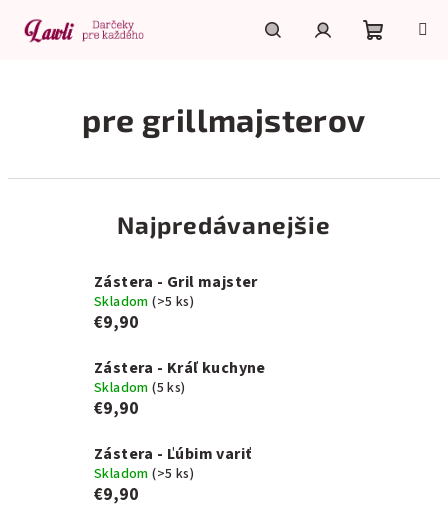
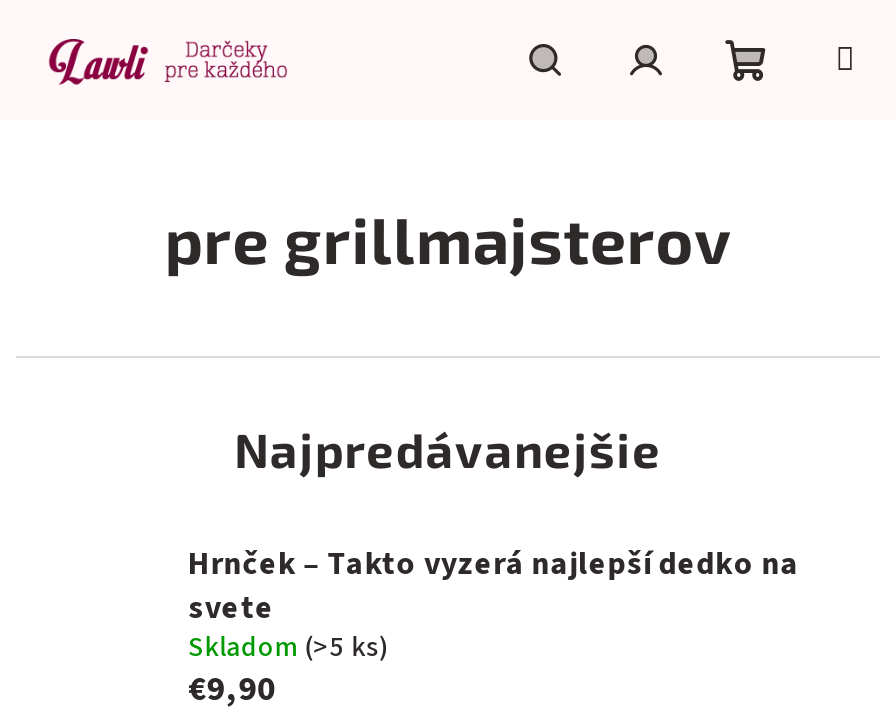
- Zástera - Gril majster
- Skladom (>5 ks)
- €9,90
- Zástera - Kráľ kuchyne
- Skladom (5 ks)
- €9,90
- Zástera - Ľúbim variť
+ Hrnček – Takto vyzerá najlepší dedko na
+ svete
